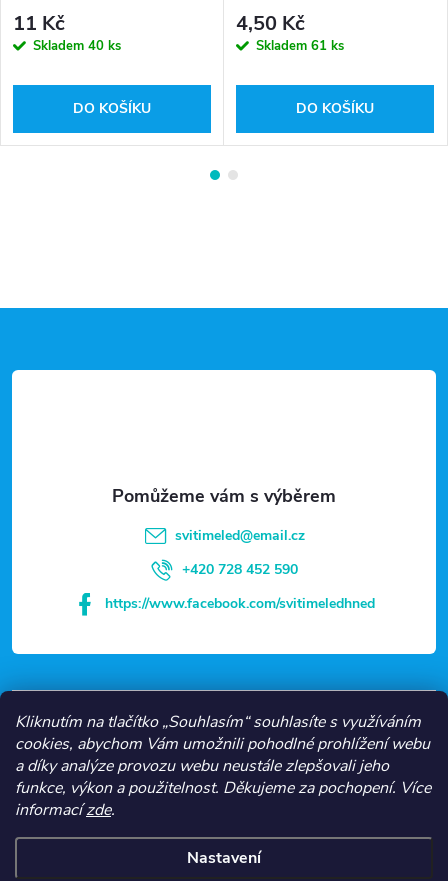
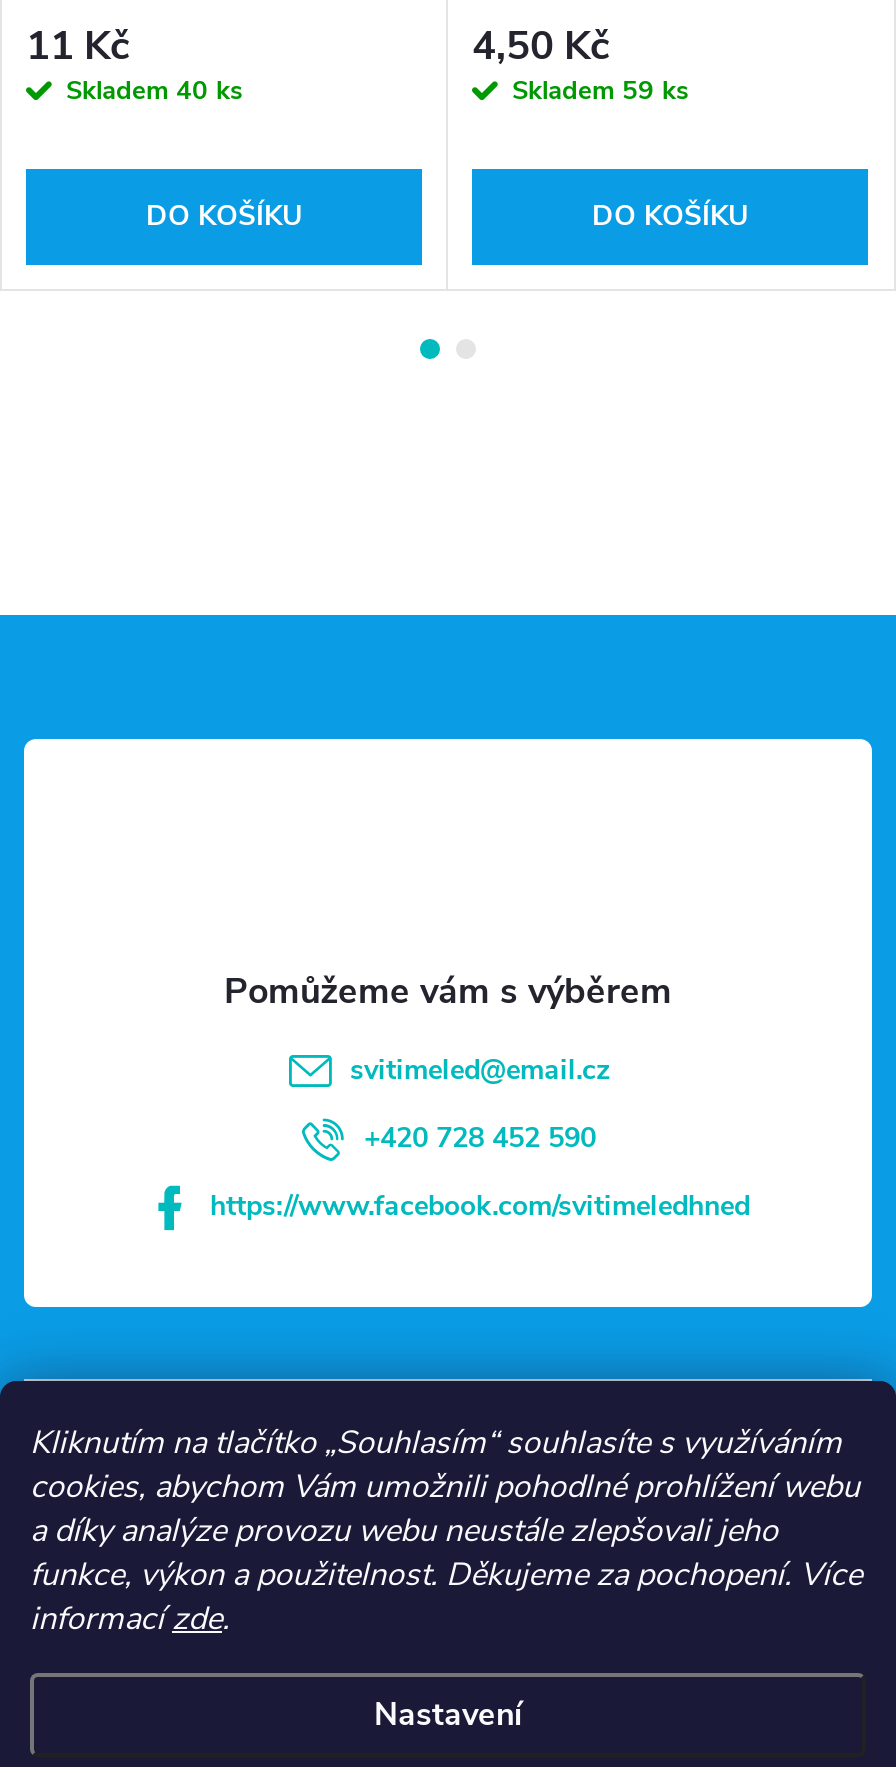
- Skladem 61 ks
+ Skladem 59 ks
